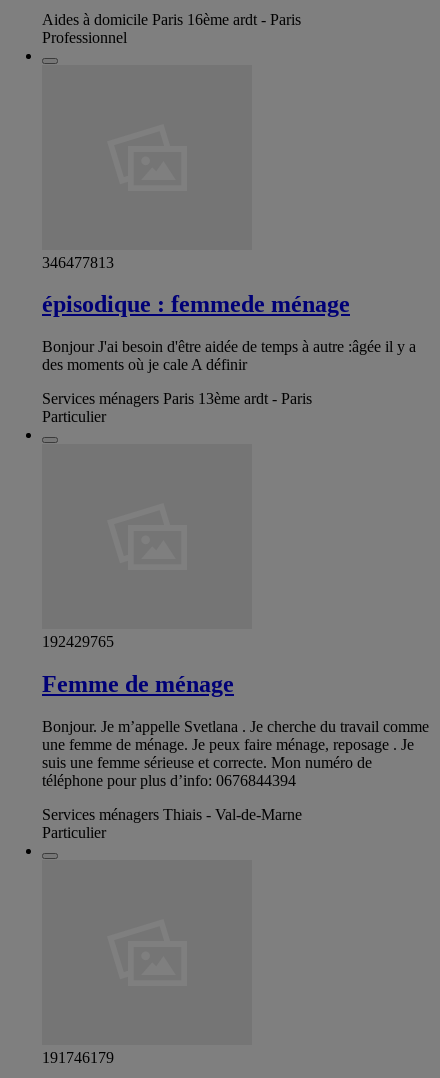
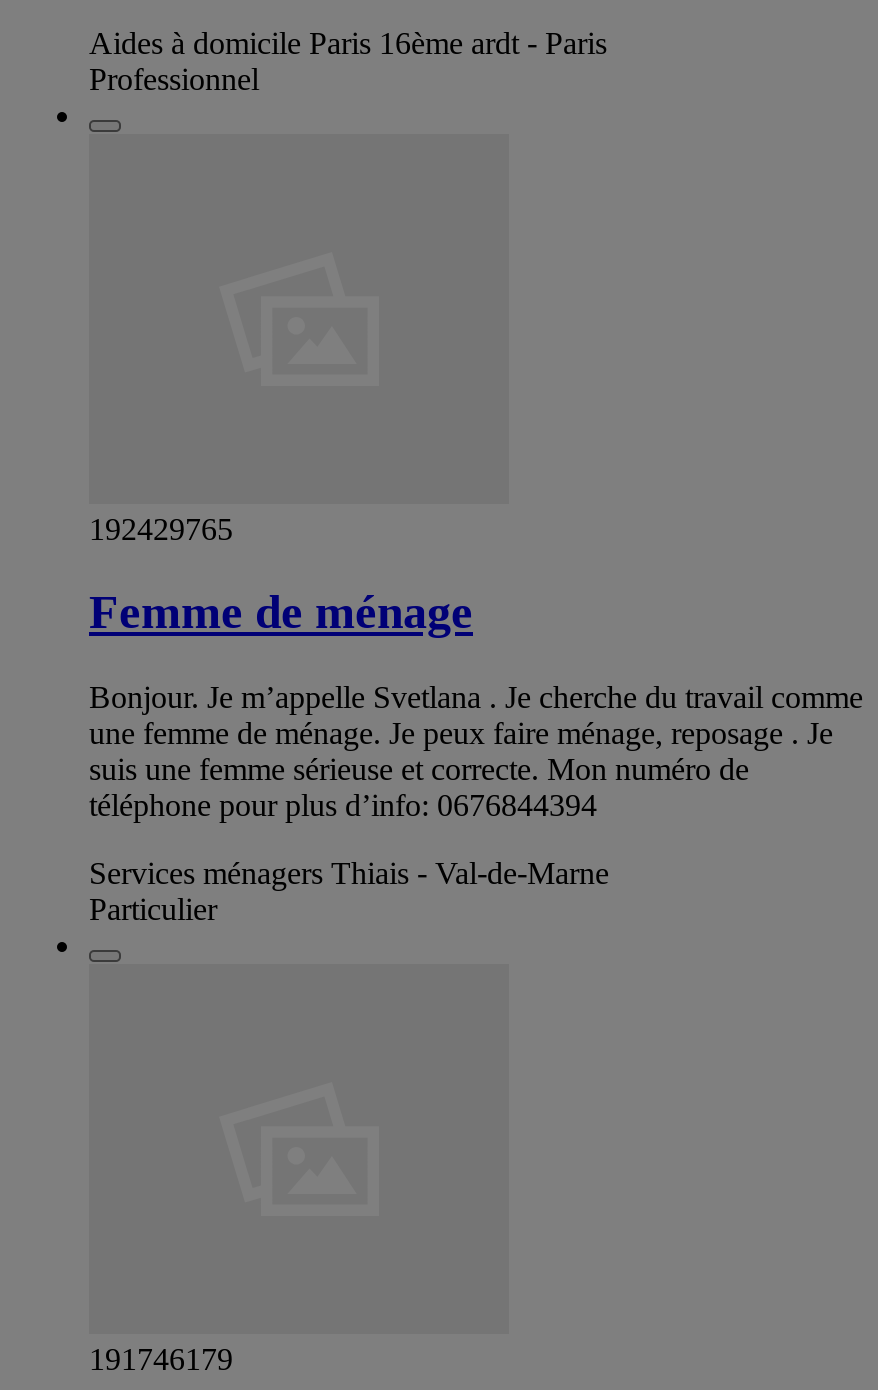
- 346477813
- épisodique : femmede ménage
- Bonjour J'ai besoin d'être aidée de temps à autre :âgée il y a
- des moments où je cale A définir
- Services ménagers Paris 13ème ardt - Paris
- Particulier
